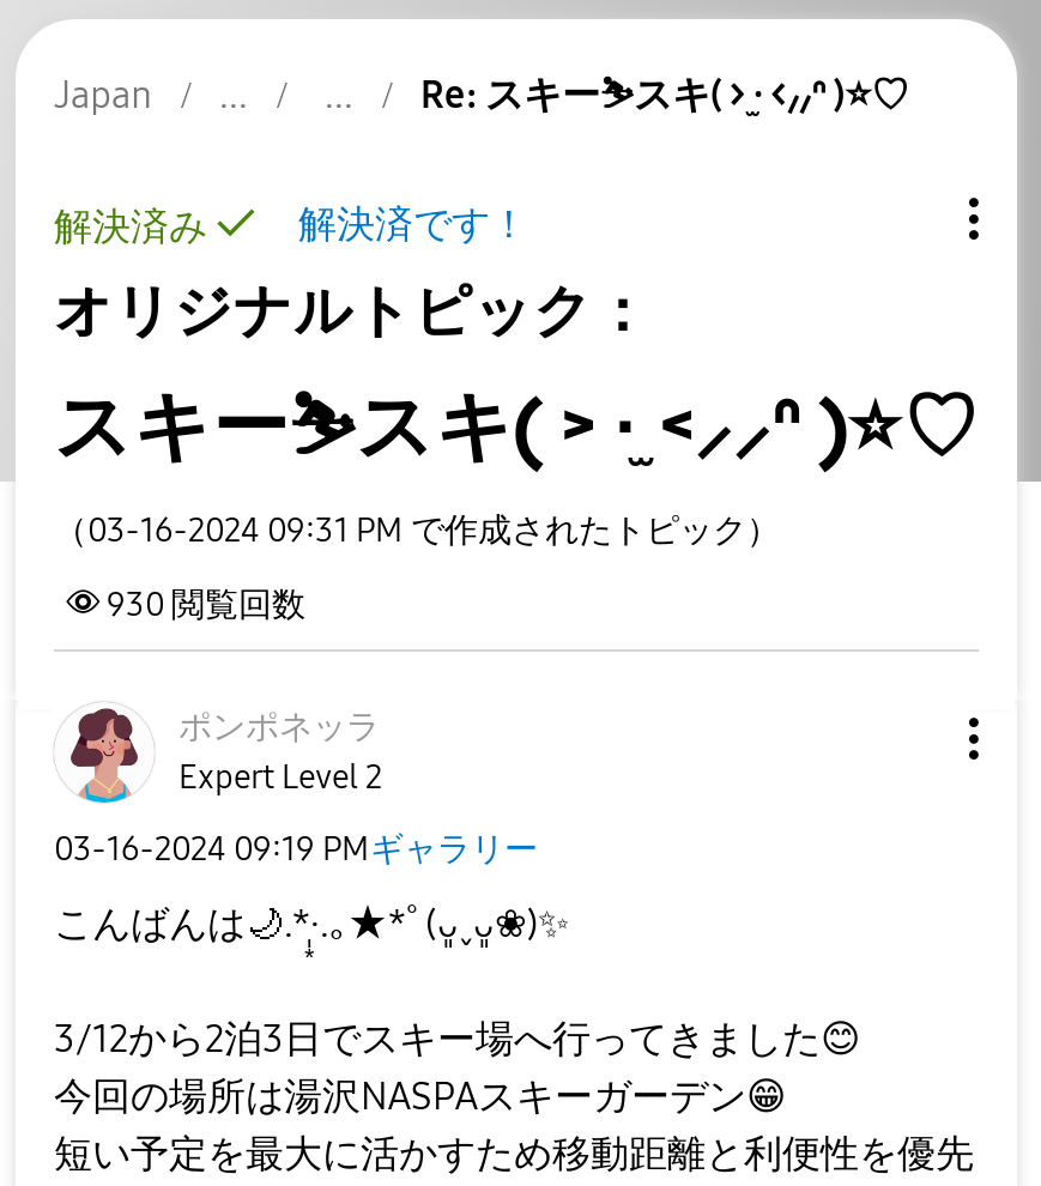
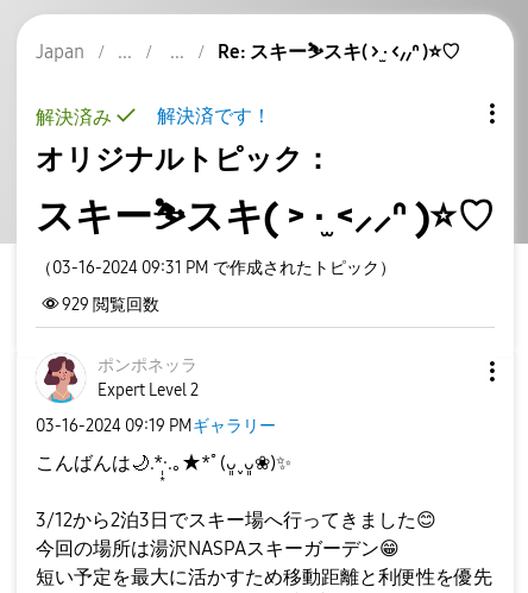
- 930 閲覧回数
+ 929 閲覧回数
